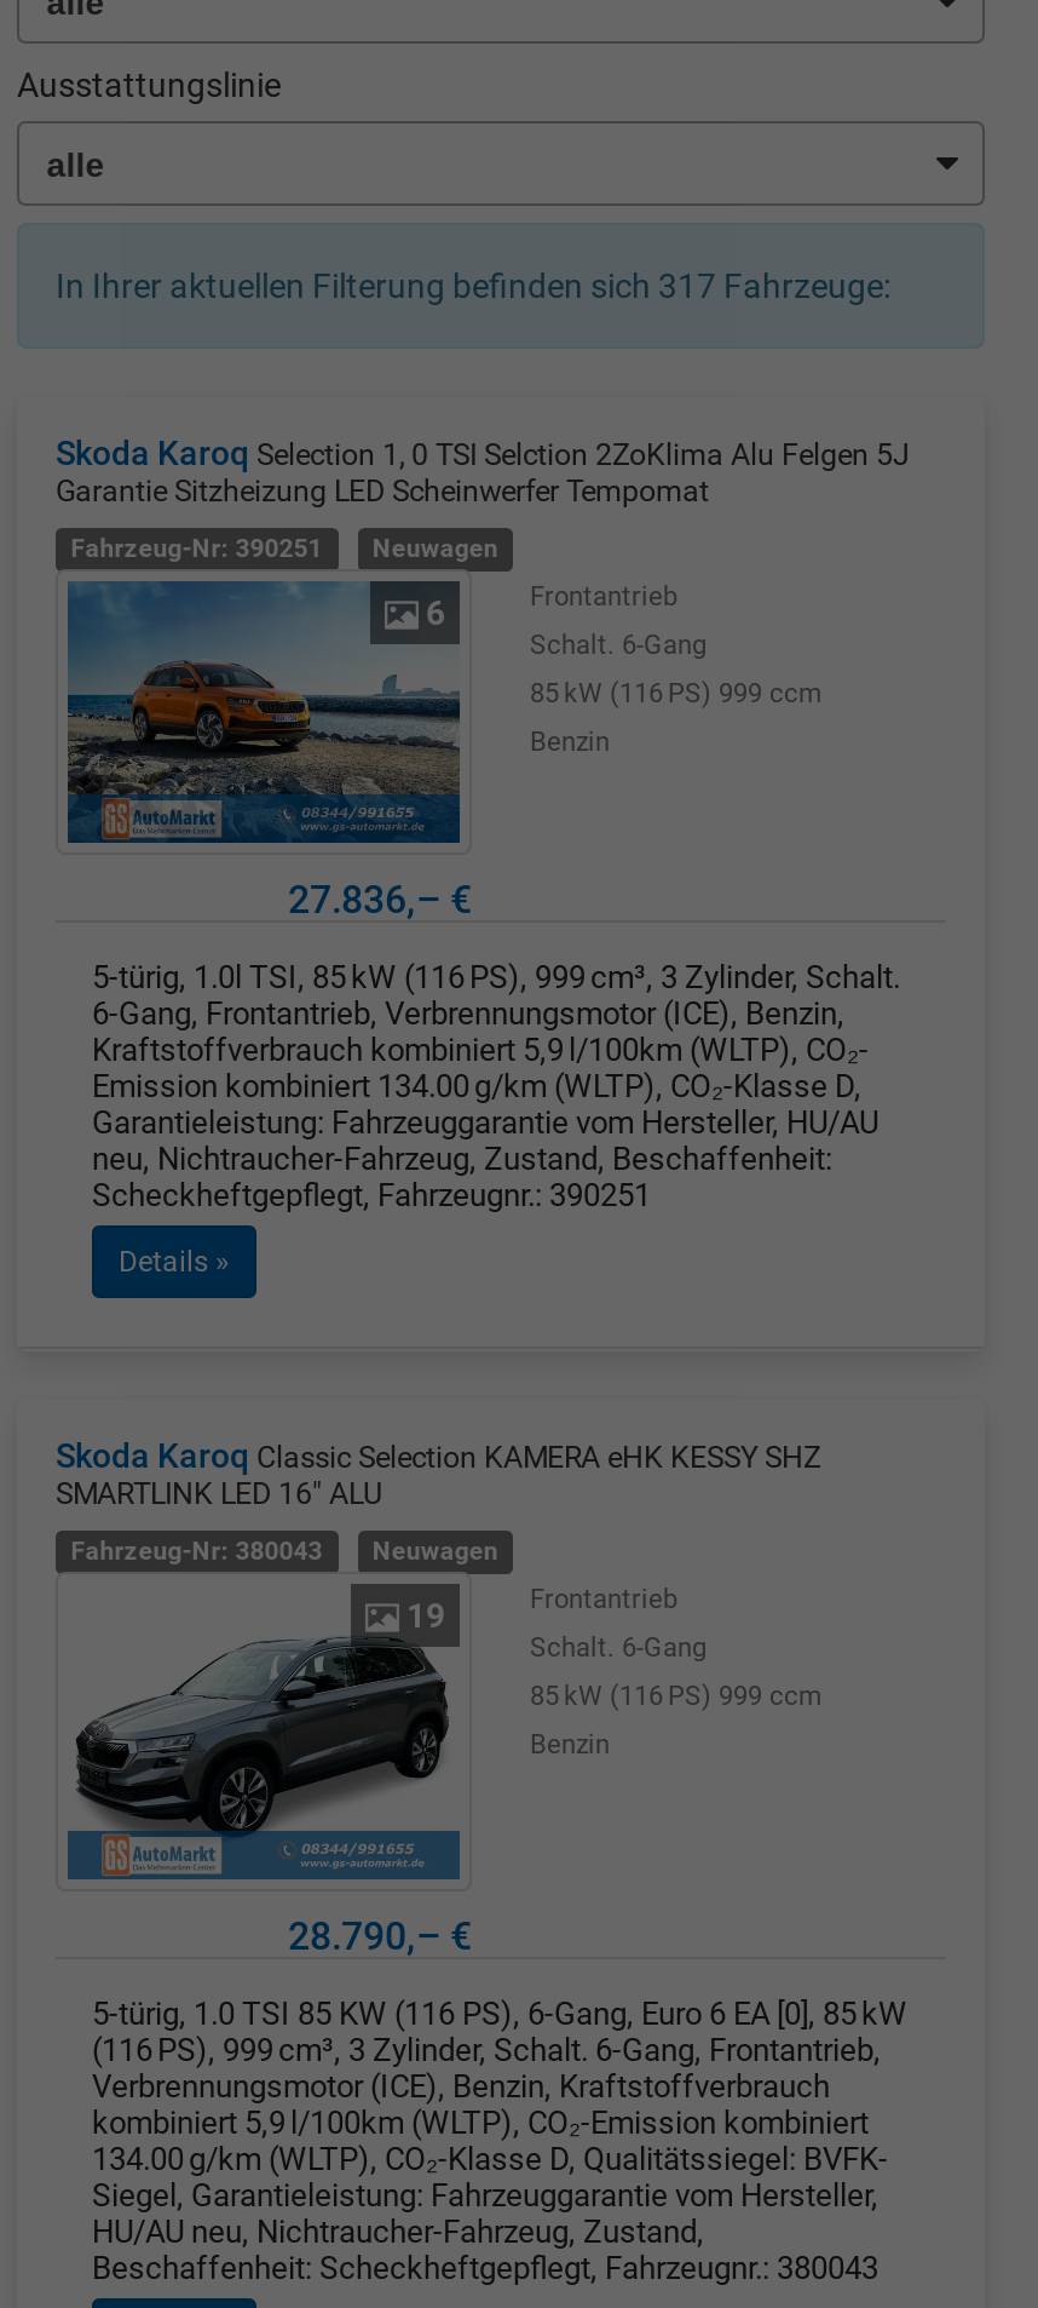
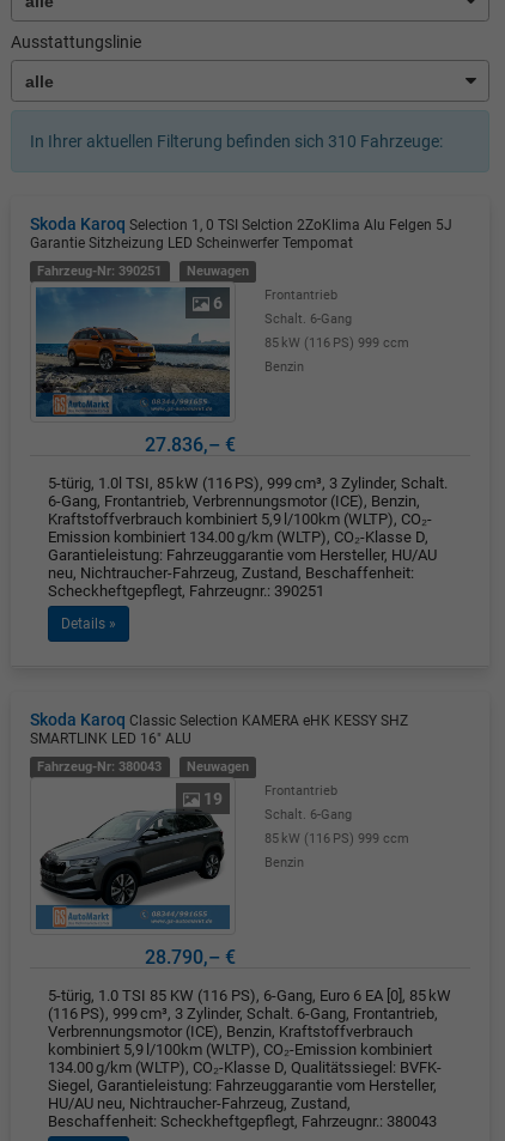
- In Ihrer aktuellen Filterung befinden sich 317 Fahrzeuge:
+ In Ihrer aktuellen Filterung befinden sich 310 Fahrzeuge:
